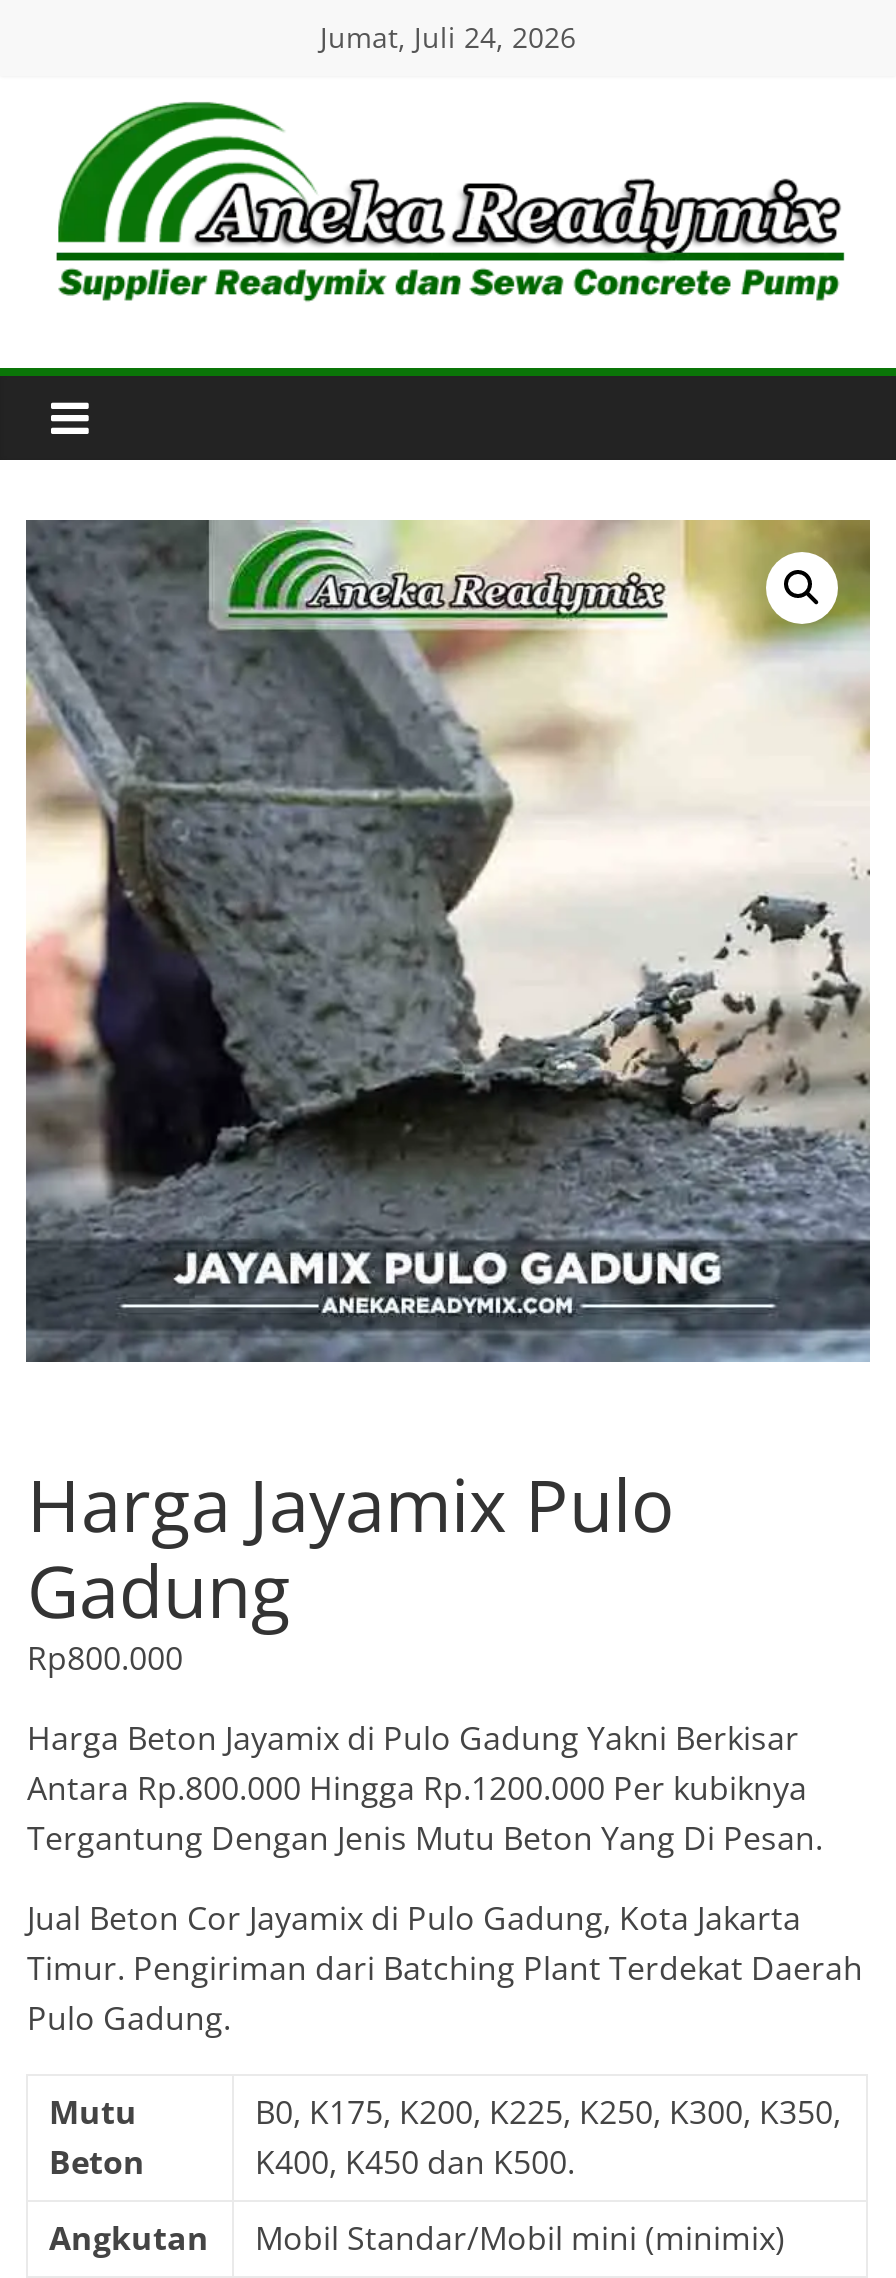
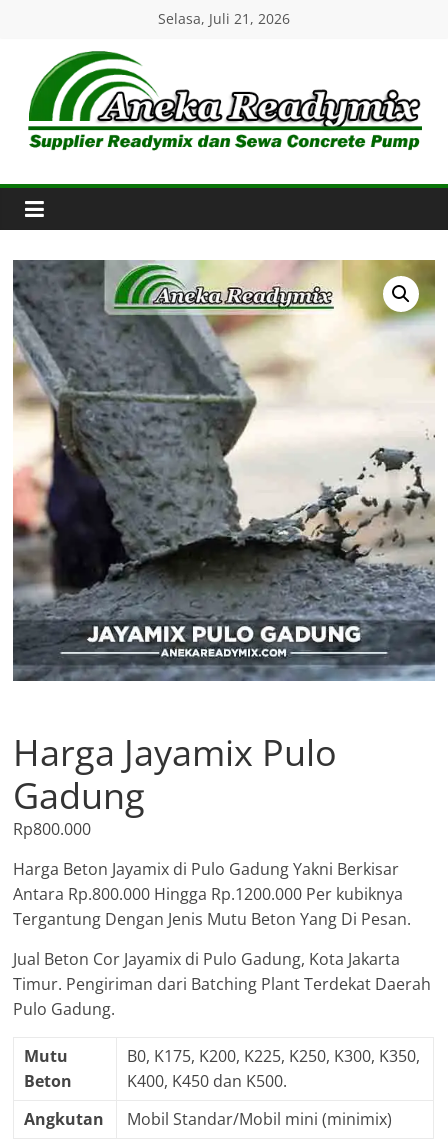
- Jumat, Juli 24, 2026
+ Selasa, Juli 21, 2026
